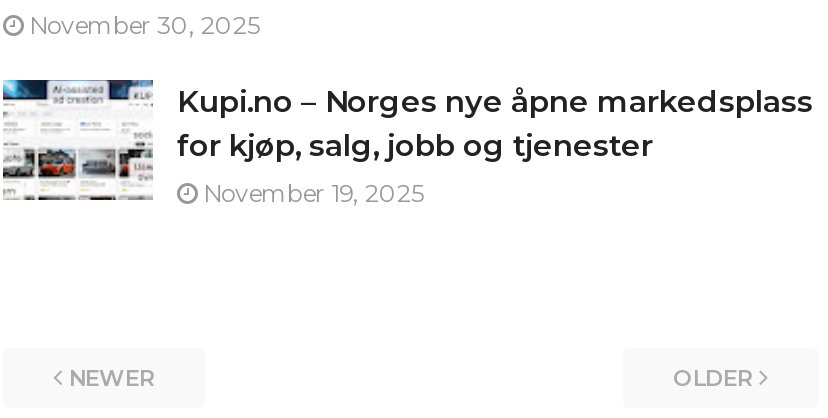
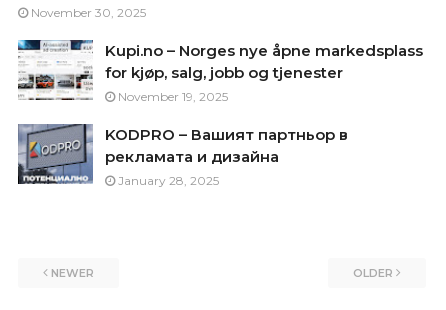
+ [image]
+ KODPRO – Вашият партньор в
+ рекламата и дизайна
+ January 28, 2025
